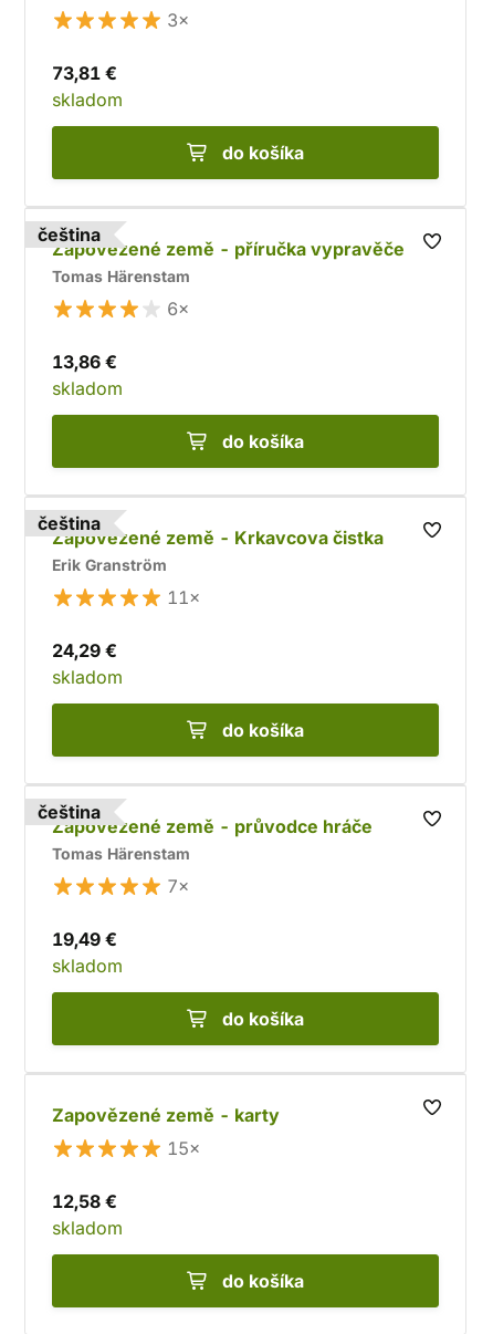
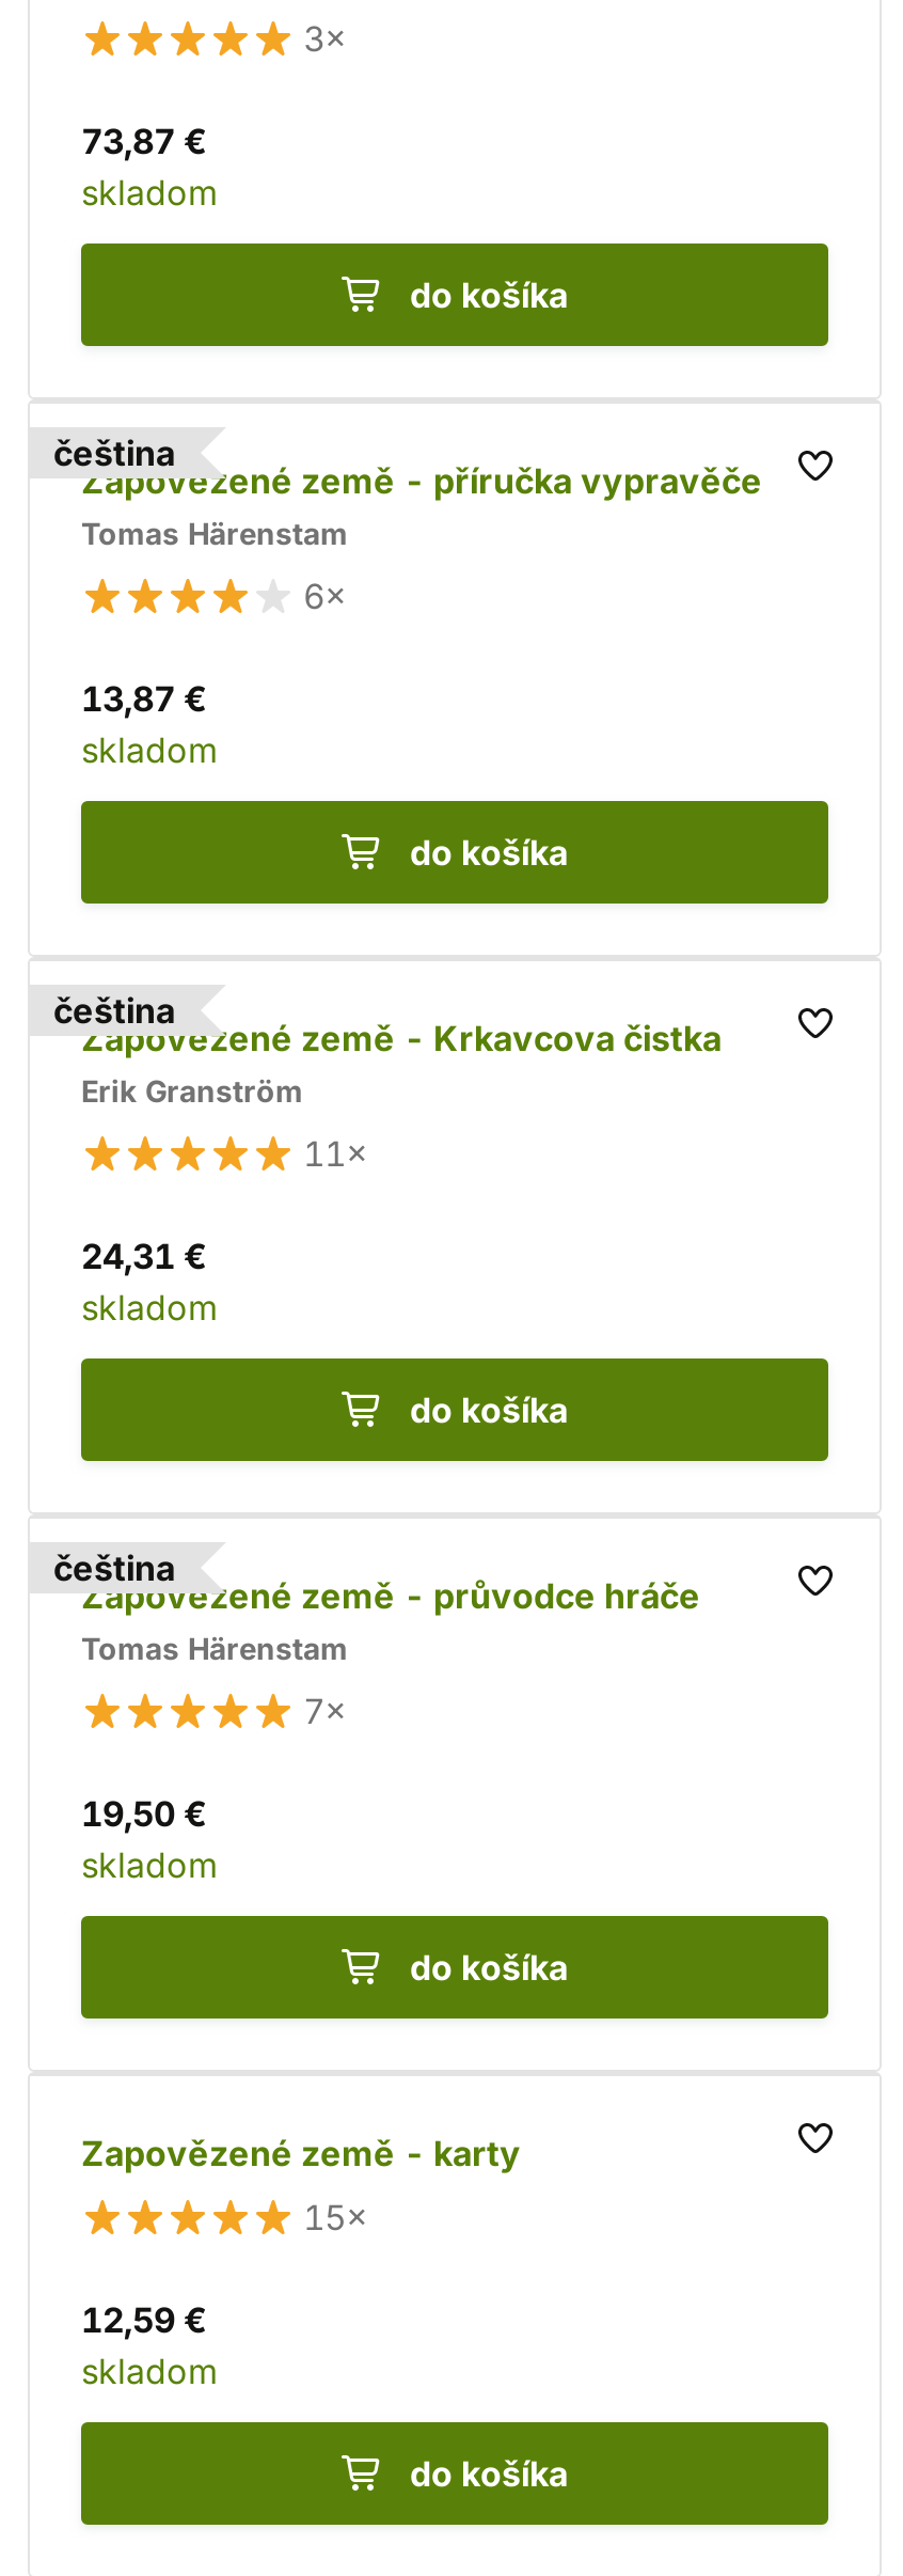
- 73,81 €
+ 73,87 €

- 13,86 €
+ 13,87 €

- 24,29 €
+ 24,31 €

- 19,49 €
+ 19,50 €

- 12,58 €
+ 12,59 €
